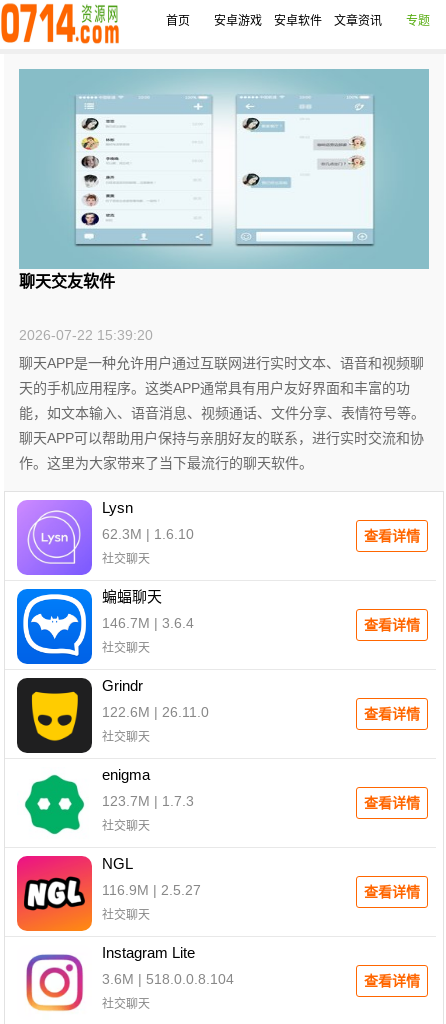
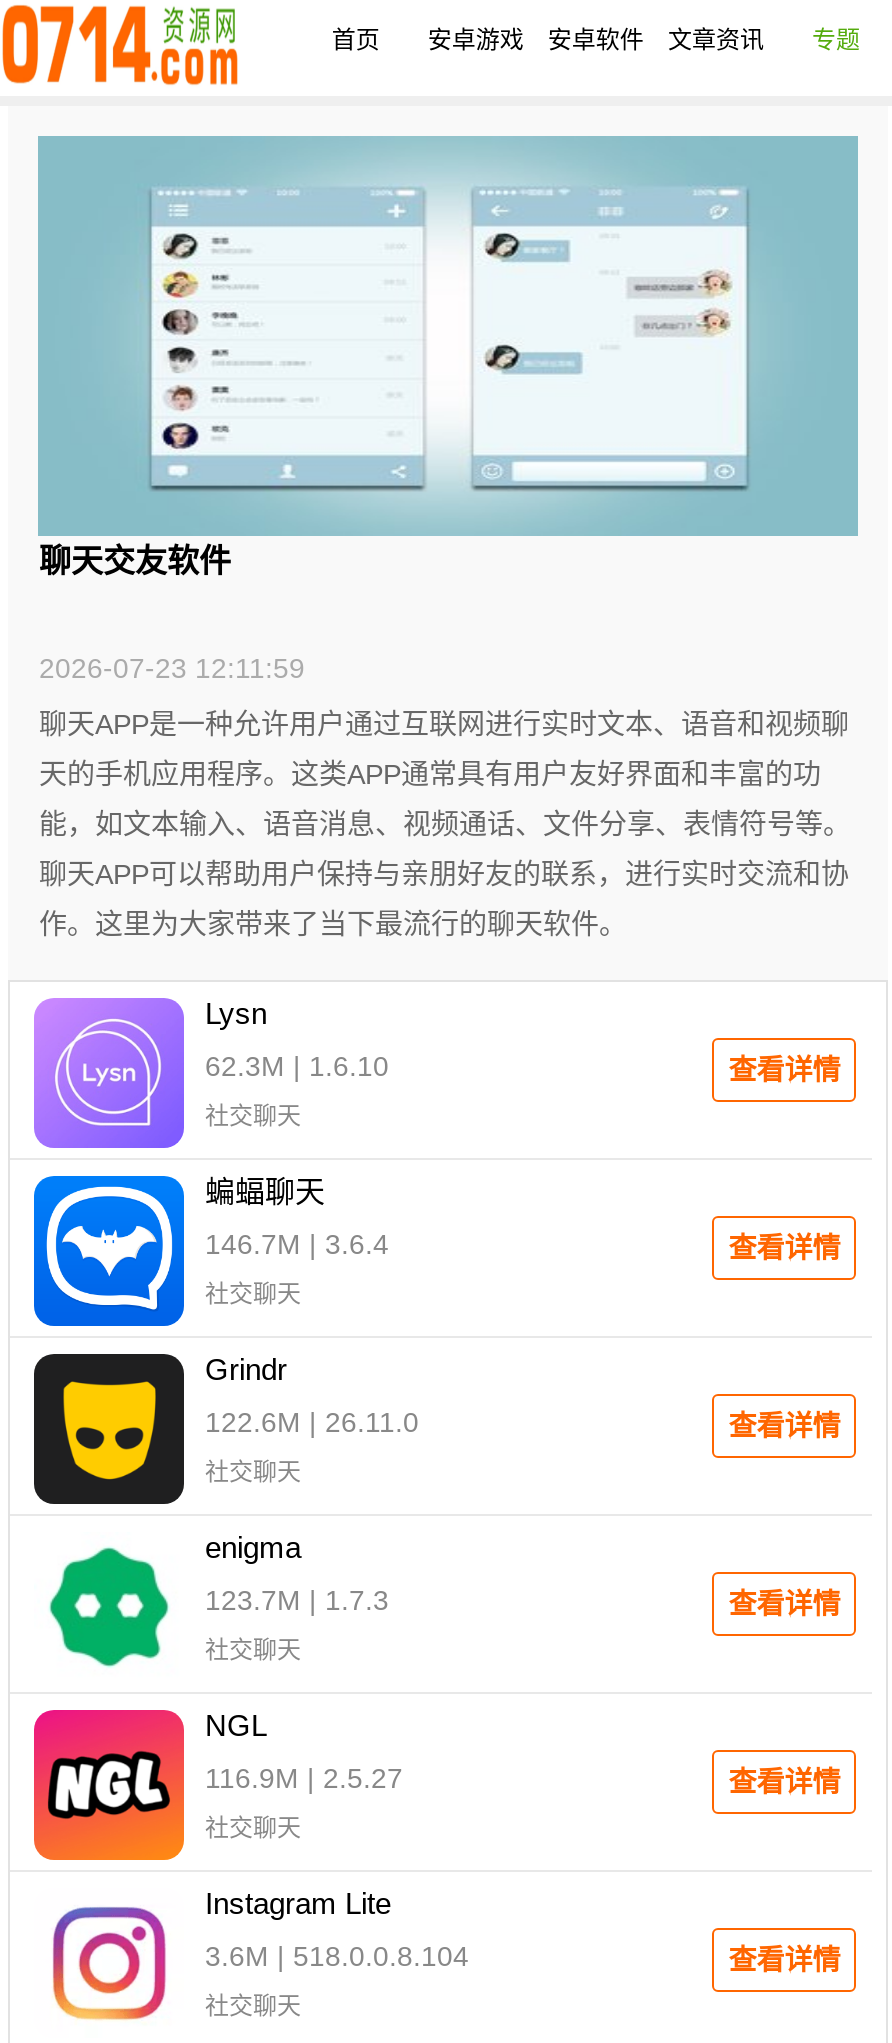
- 2026-07-22 15:39:20
+ 2026-07-23 12:11:59
